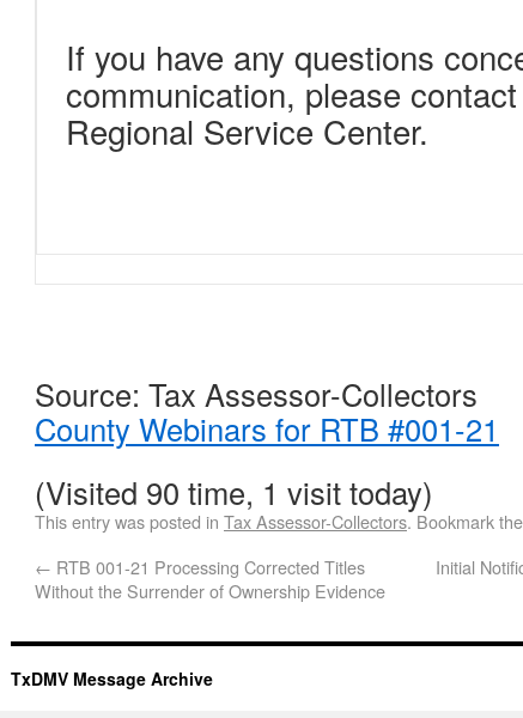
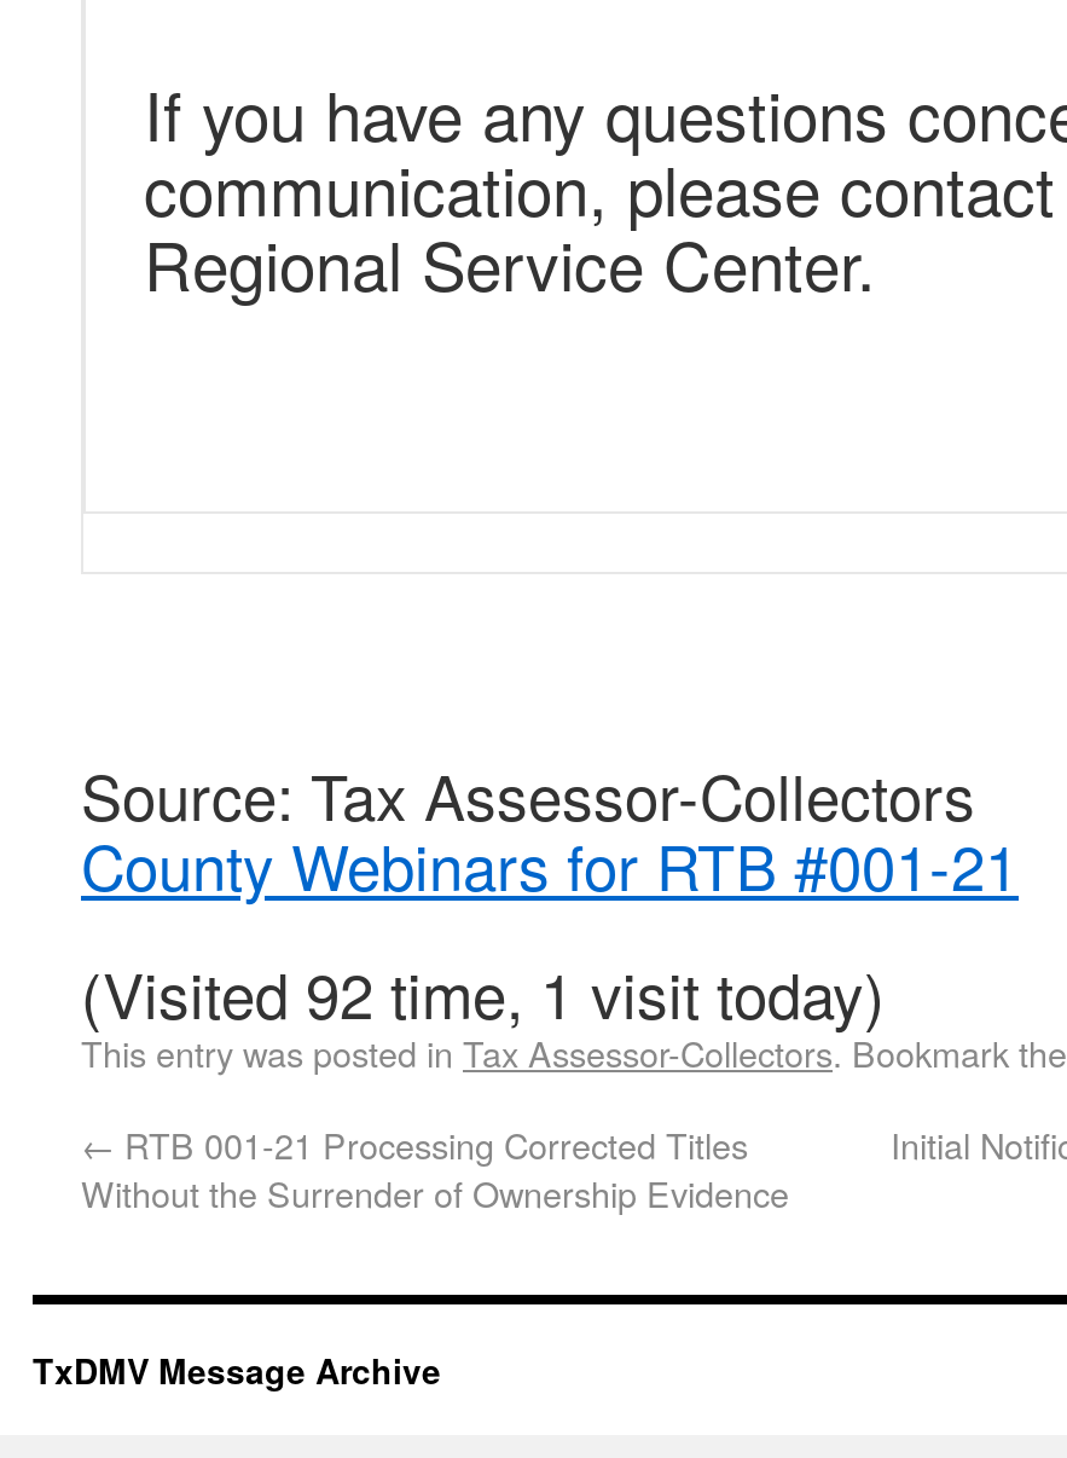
- (Visited 90 time, 1 visit today)
+ (Visited 92 time, 1 visit today)
